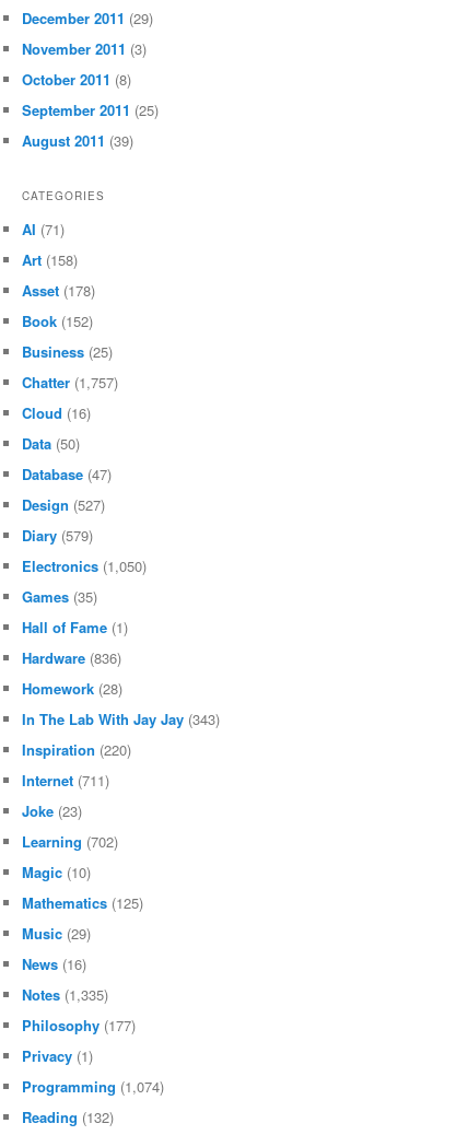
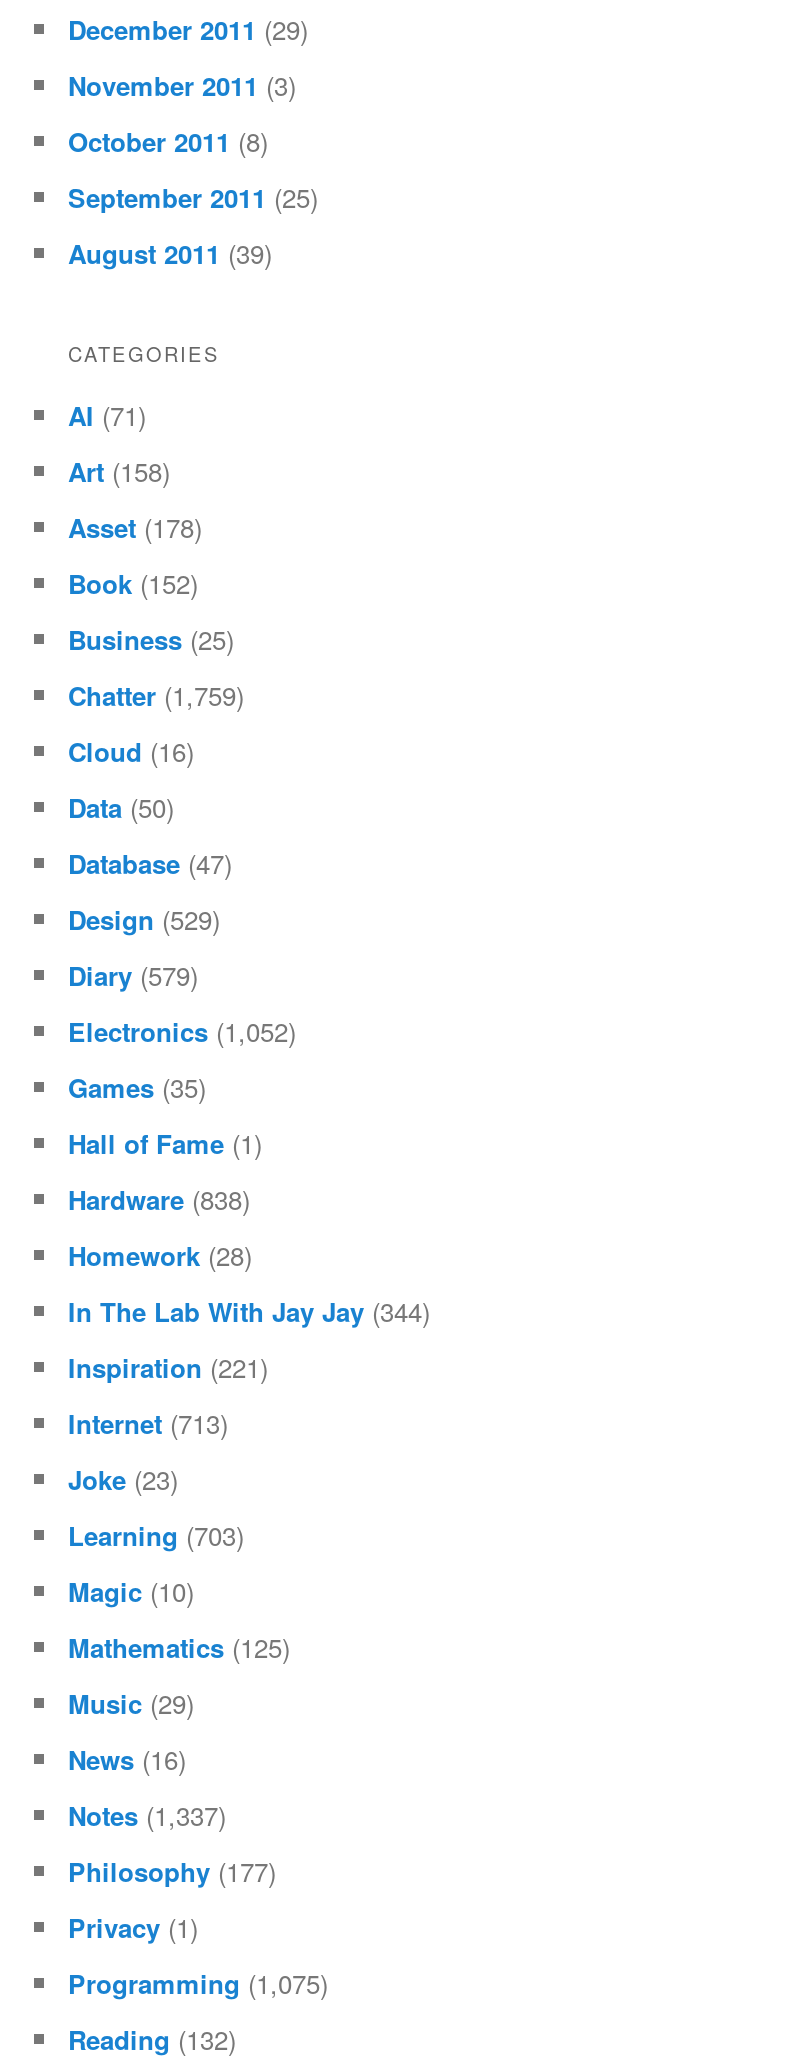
- Chatter (1,757)
+ Chatter (1,759)

- Design (527)
+ Design (529)

- Electronics (1,050)
+ Electronics (1,052)

- Hardware (836)
+ Hardware (838)

- In The Lab With Jay Jay (343)
+ In The Lab With Jay Jay (344)

- Inspiration (220)
+ Inspiration (221)

- Internet (711)
+ Internet (713)

- Learning (702)
+ Learning (703)

- Notes (1,335)
+ Notes (1,337)

- Programming (1,074)
+ Programming (1,075)
